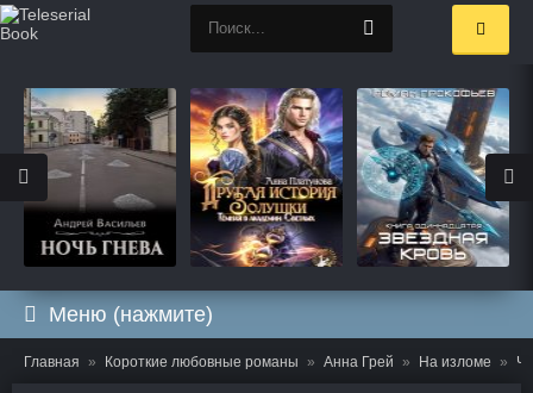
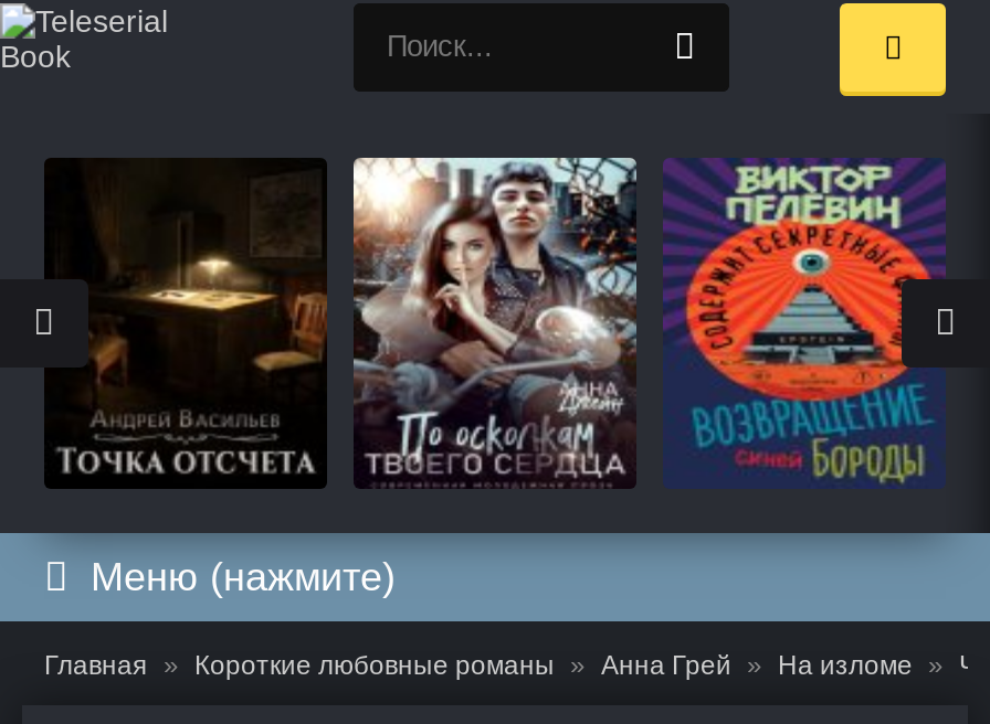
- [image]
+ [image]

- [image]
+ [image]

- [image]
+ [image]
